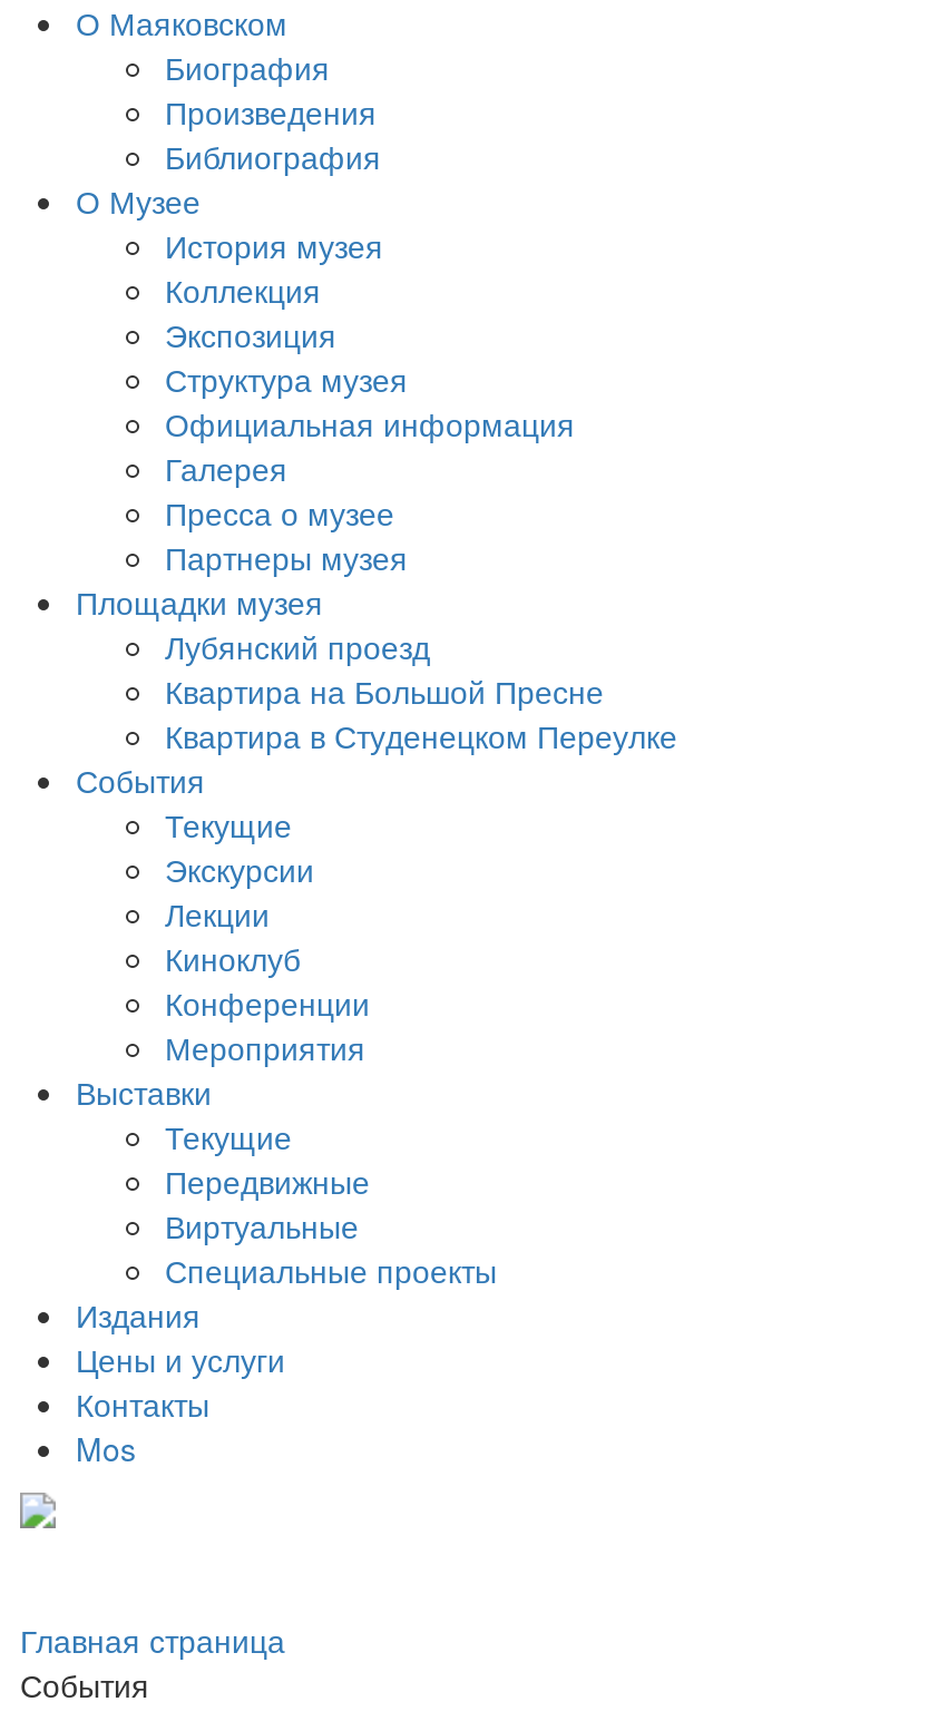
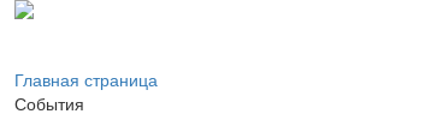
- О Маяковском
- Биография
- Произведения
- Библиография
- О Музее
- История музея
- Коллекция
- Экспозиция
- Структура музея
- Официальная информация
- Галерея
- Пресса о музее
- Партнеры музея
- Площадки музея
- Лубянский проезд
- Квартира на Большой Пресне
- Квартира в Студенецком Переулке
- События
- Текущие
- Экскурсии
- Лекции
- Киноклуб
- Конференции
- Мероприятия
- Выставки
- Текущие
- Передвижные
- Виртуальные
- Специальные проекты
- Издания
- Цены и услуги
- Контакты
- Mos
